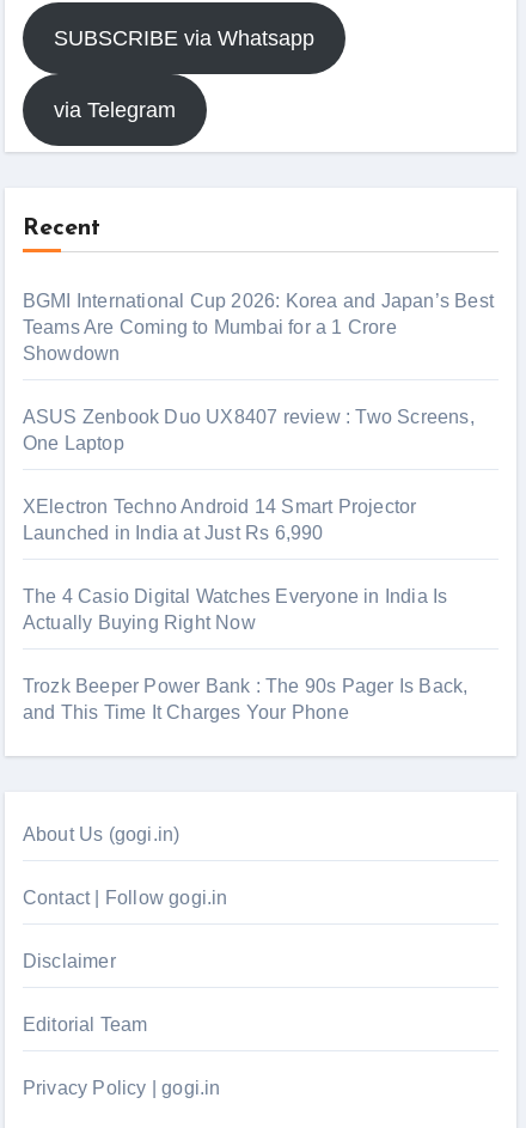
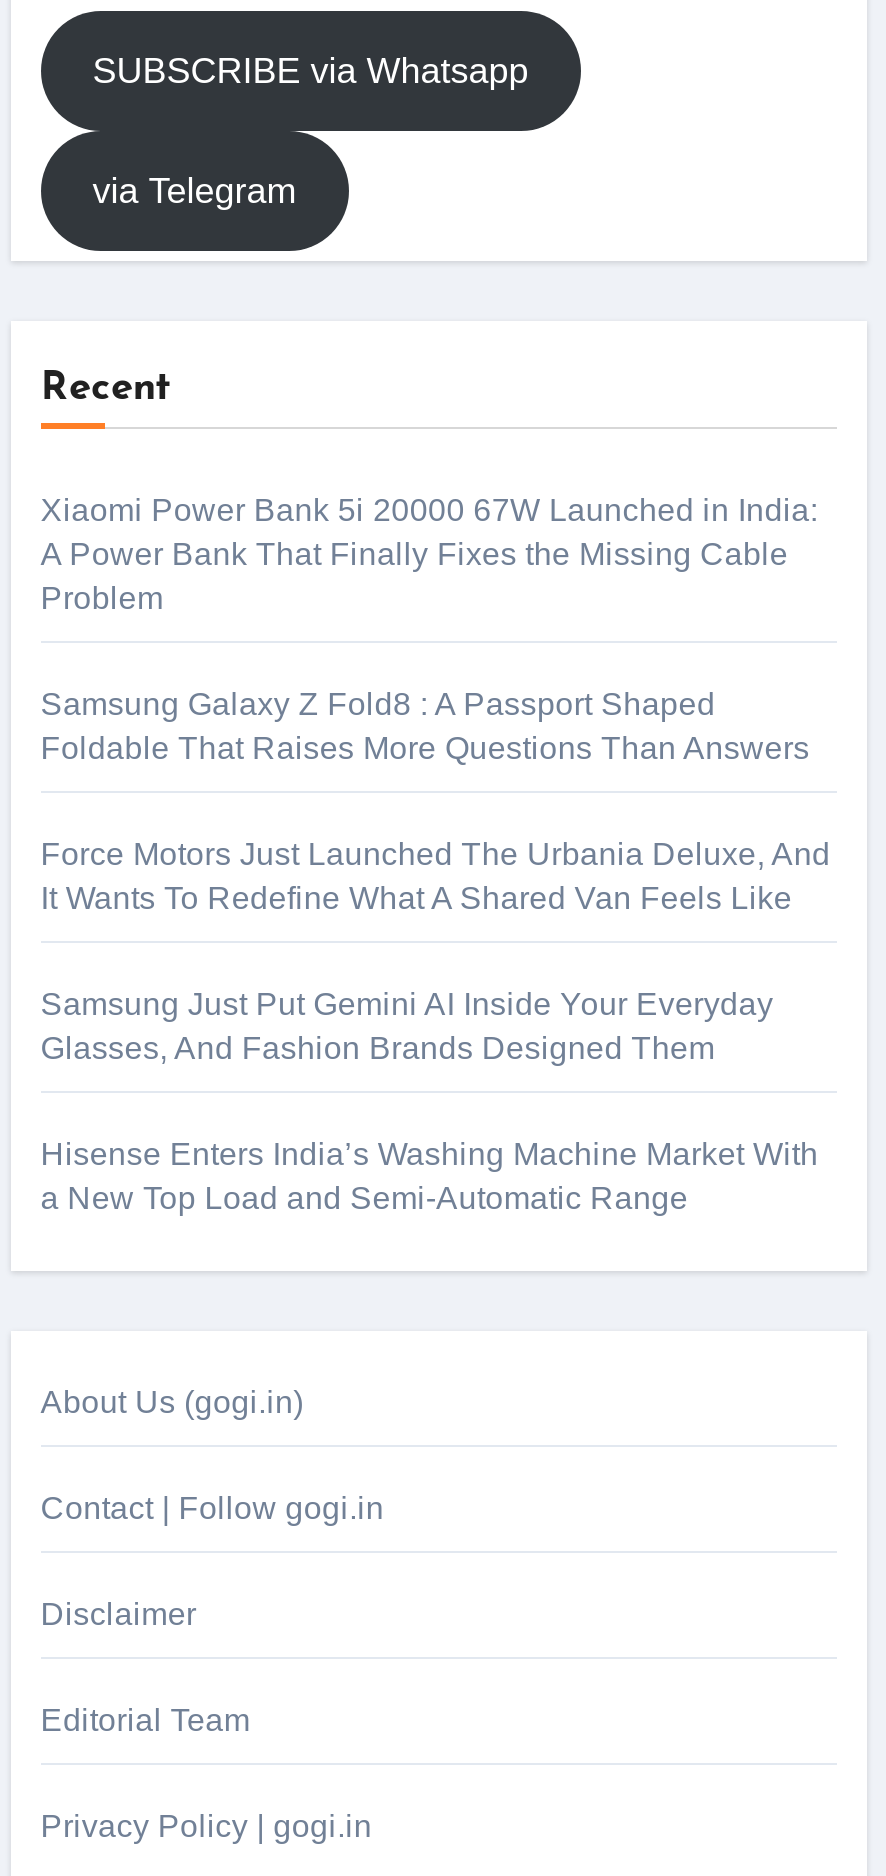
- BGMI International Cup 2026: Korea and Japan’s Best
- Teams Are Coming to Mumbai for a 1 Crore
- Showdown
+ Xiaomi Power Bank 5i 20000 67W Launched in India:
+ A Power Bank That Finally Fixes the Missing Cable
+ Problem

- ASUS Zenbook Duo UX8407 review : Two Screens,
- One Laptop
+ Samsung Galaxy Z Fold8 : A Passport Shaped
+ Foldable That Raises More Questions Than Answers

- XElectron Techno Android 14 Smart Projector
- Launched in India at Just Rs 6,990
+ Force Motors Just Launched The Urbania Deluxe, And
+ It Wants To Redefine What A Shared Van Feels Like

- The 4 Casio Digital Watches Everyone in India Is
- Actually Buying Right Now
+ Samsung Just Put Gemini AI Inside Your Everyday
+ Glasses, And Fashion Brands Designed Them

- Trozk Beeper Power Bank : The 90s Pager Is Back,
- and This Time It Charges Your Phone
+ Hisense Enters India’s Washing Machine Market With
+ a New Top Load and Semi-Automatic Range
